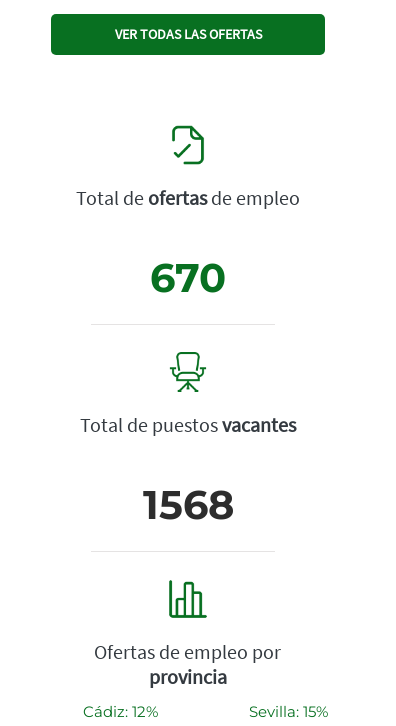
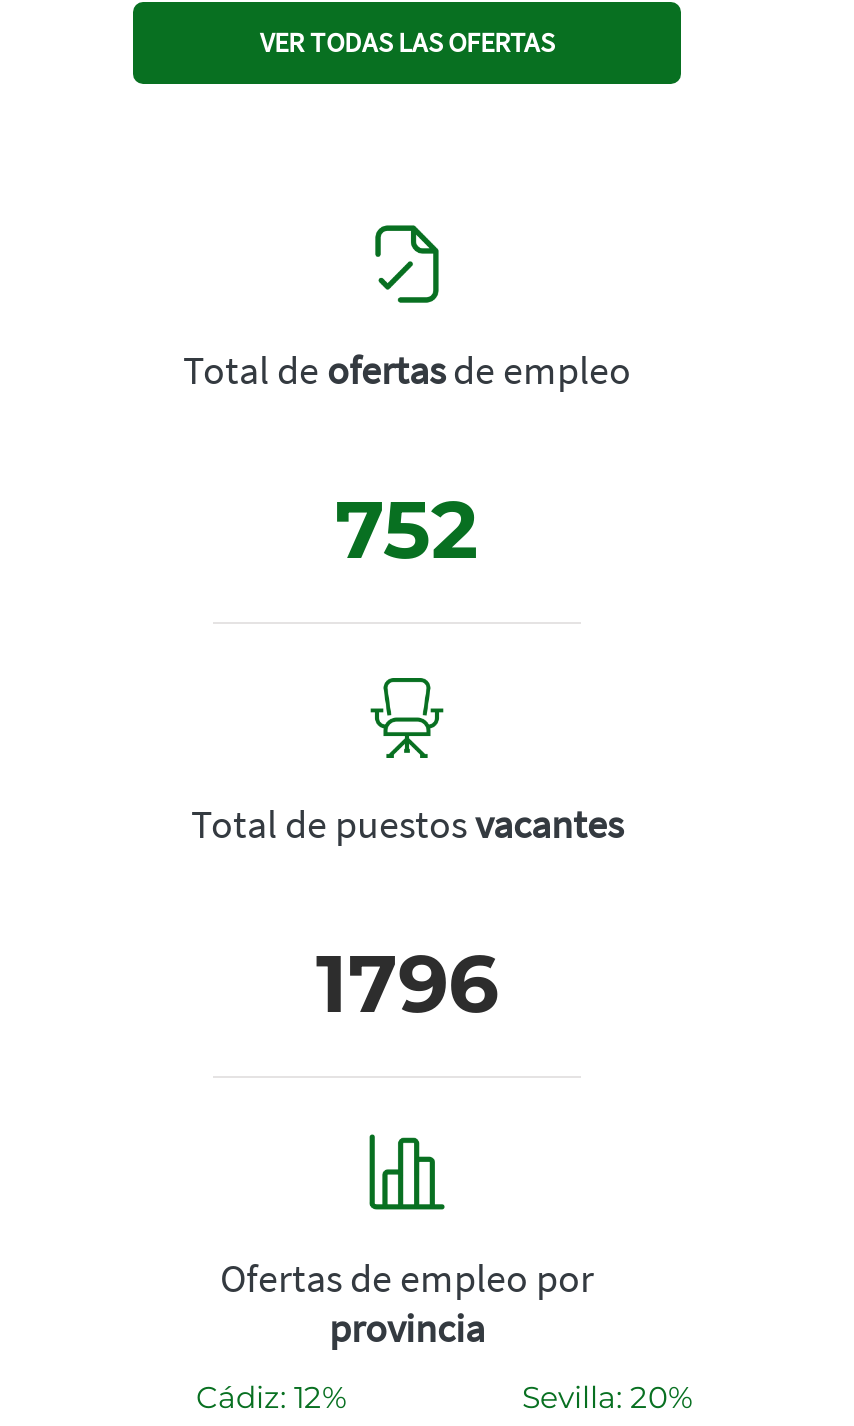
- 670
+ 752

- 1568
+ 1796

- Sevilla: 15%
+ Sevilla: 20%
